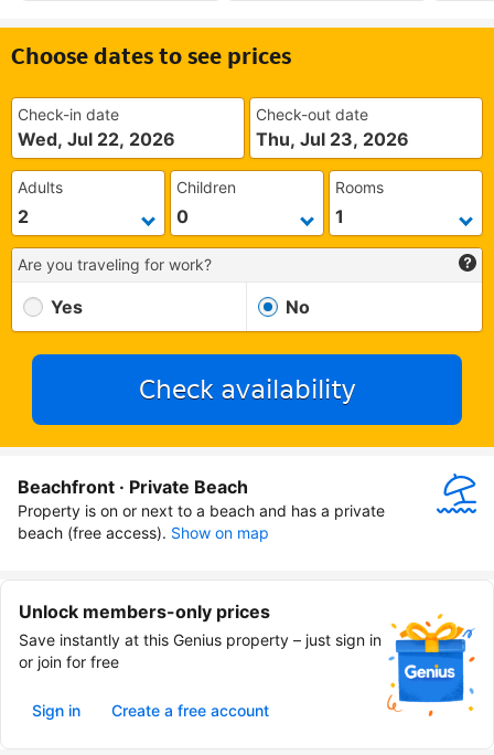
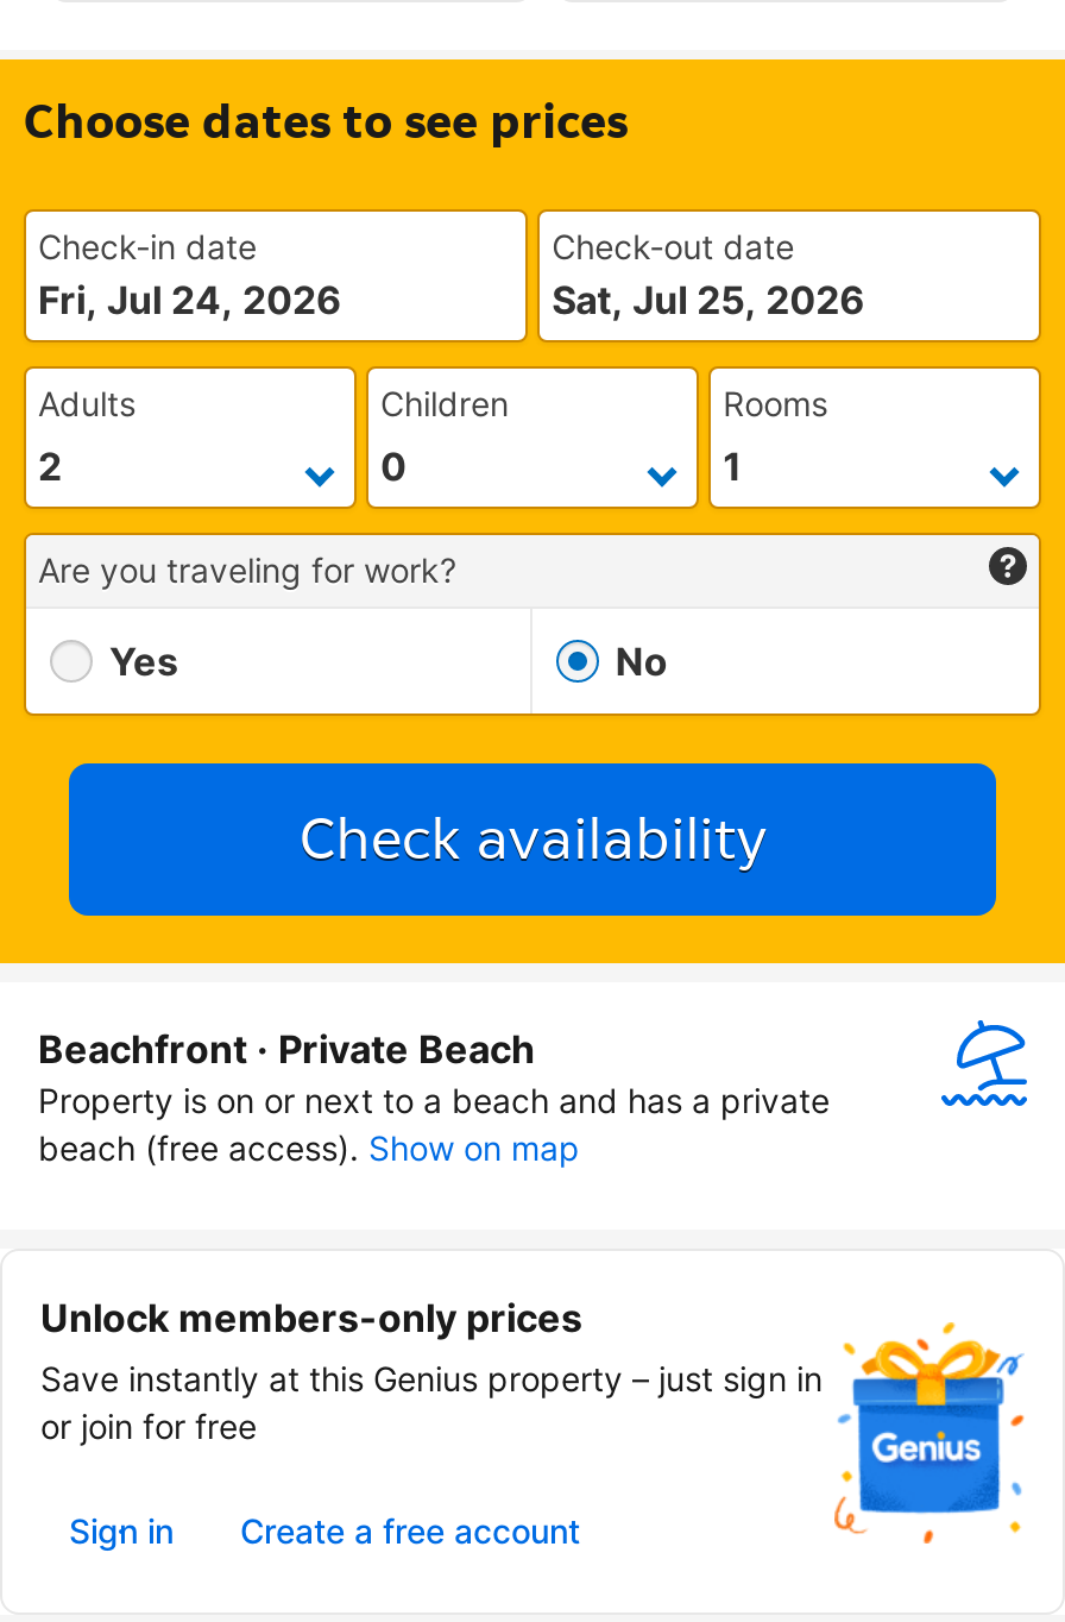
- Wed, Jul 22, 2026
+ Fri, Jul 24, 2026

- Thu, Jul 23, 2026
+ Sat, Jul 25, 2026
